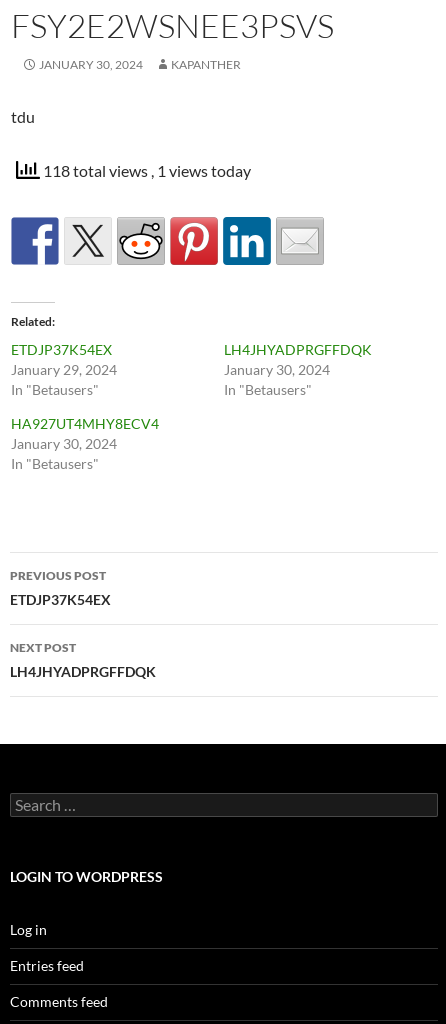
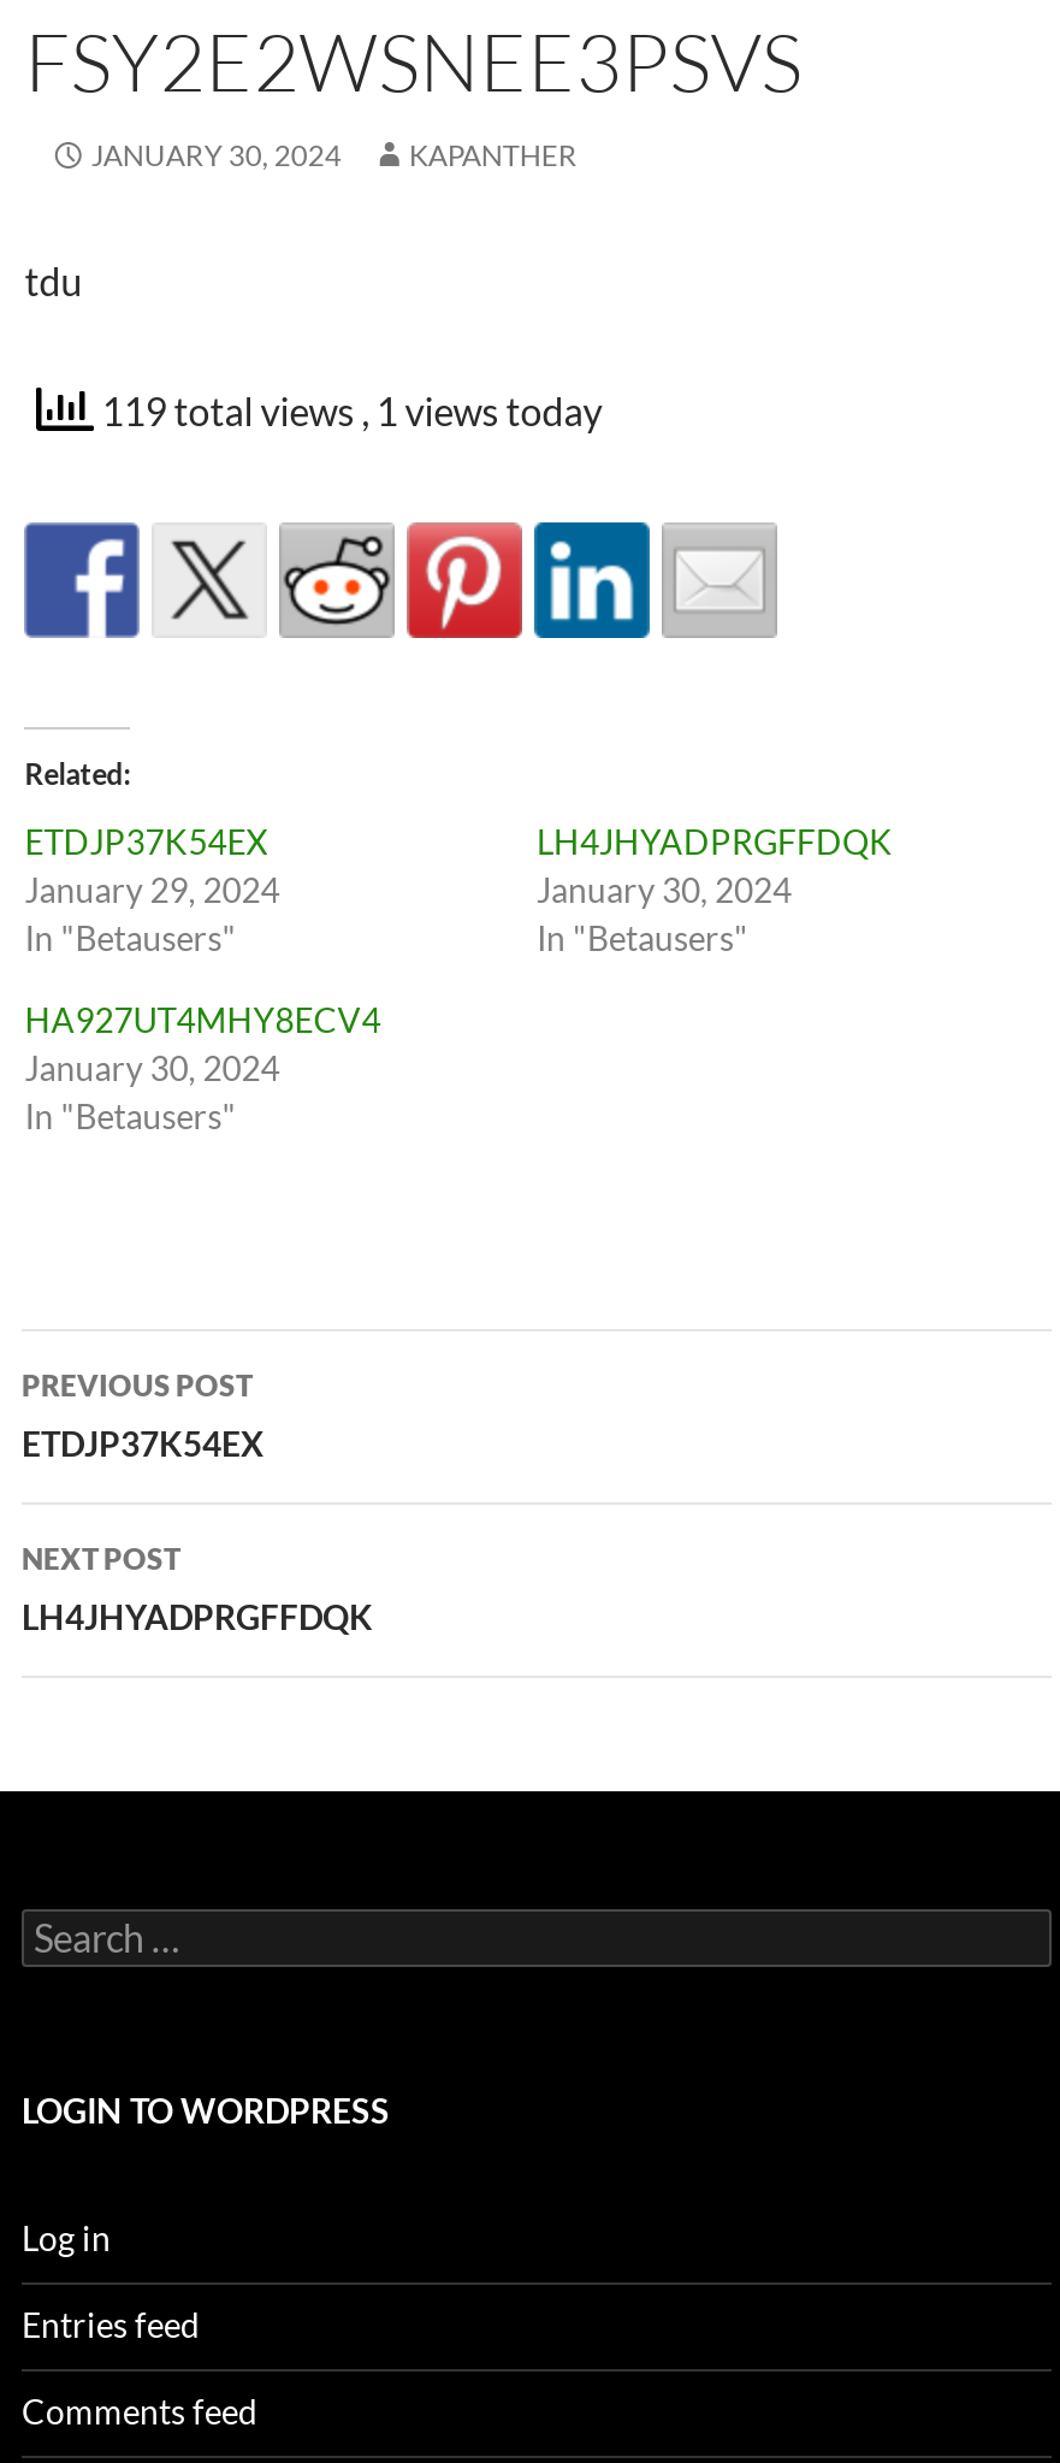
- 118 total views, 1 views today
+ 119 total views, 1 views today
